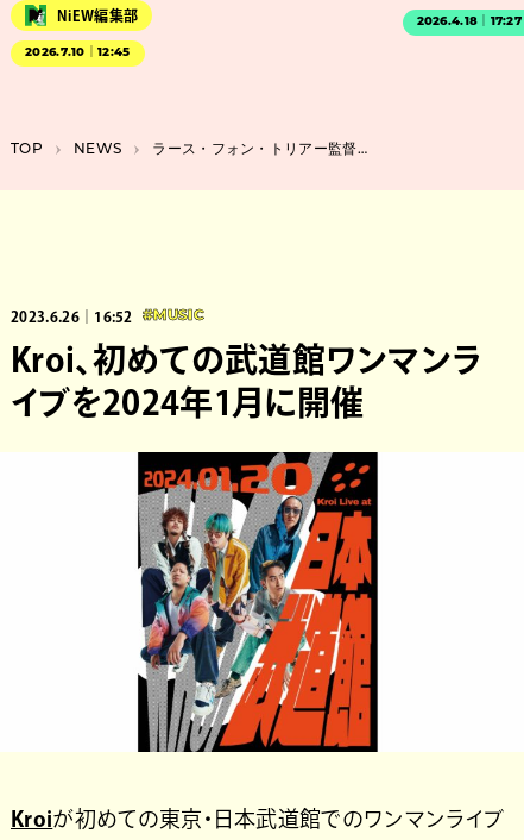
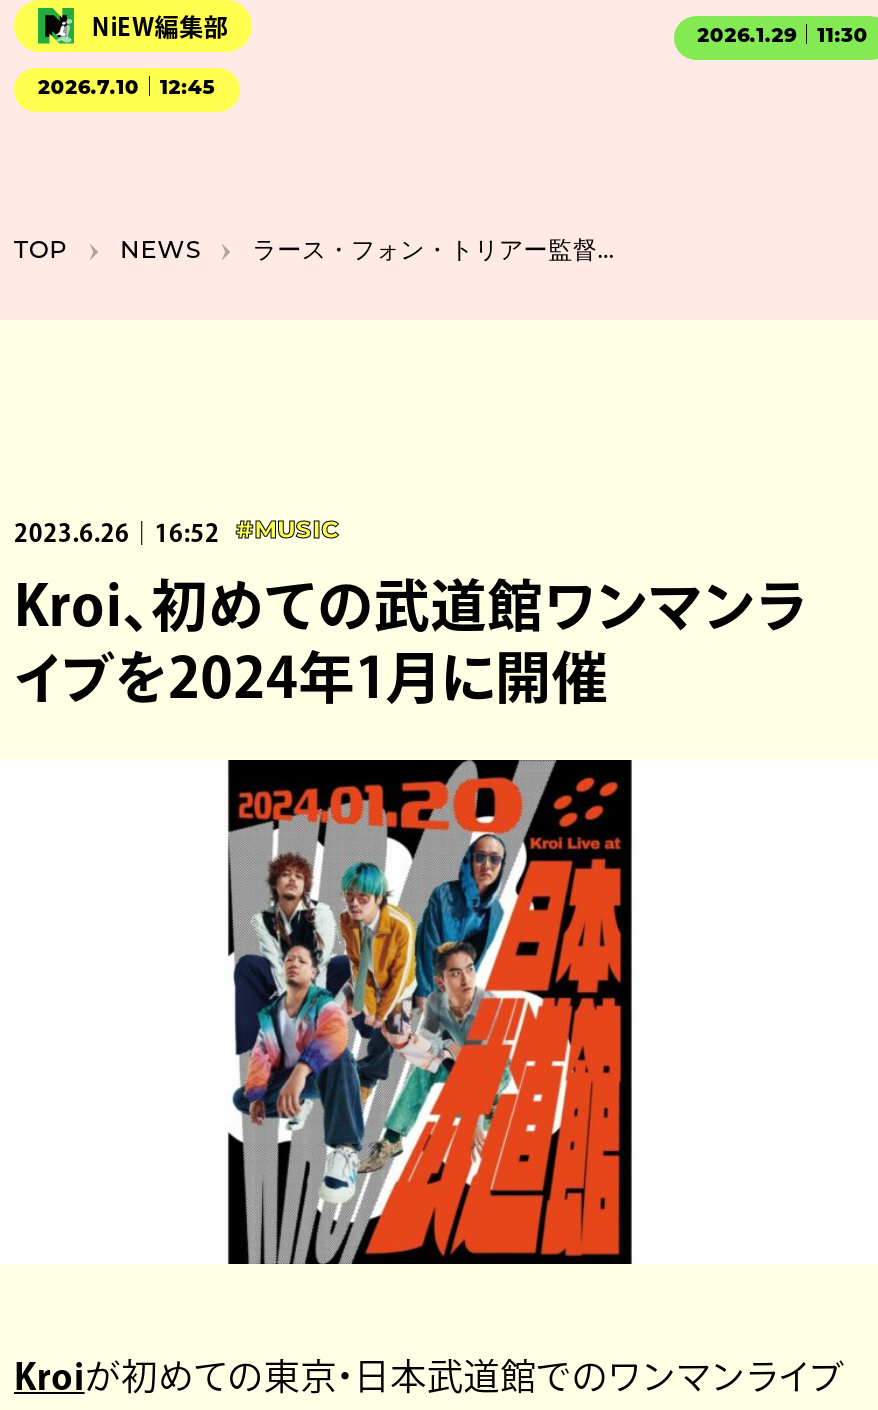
- 2026.4.18｜17:27
+ 2026.1.29｜11:30
